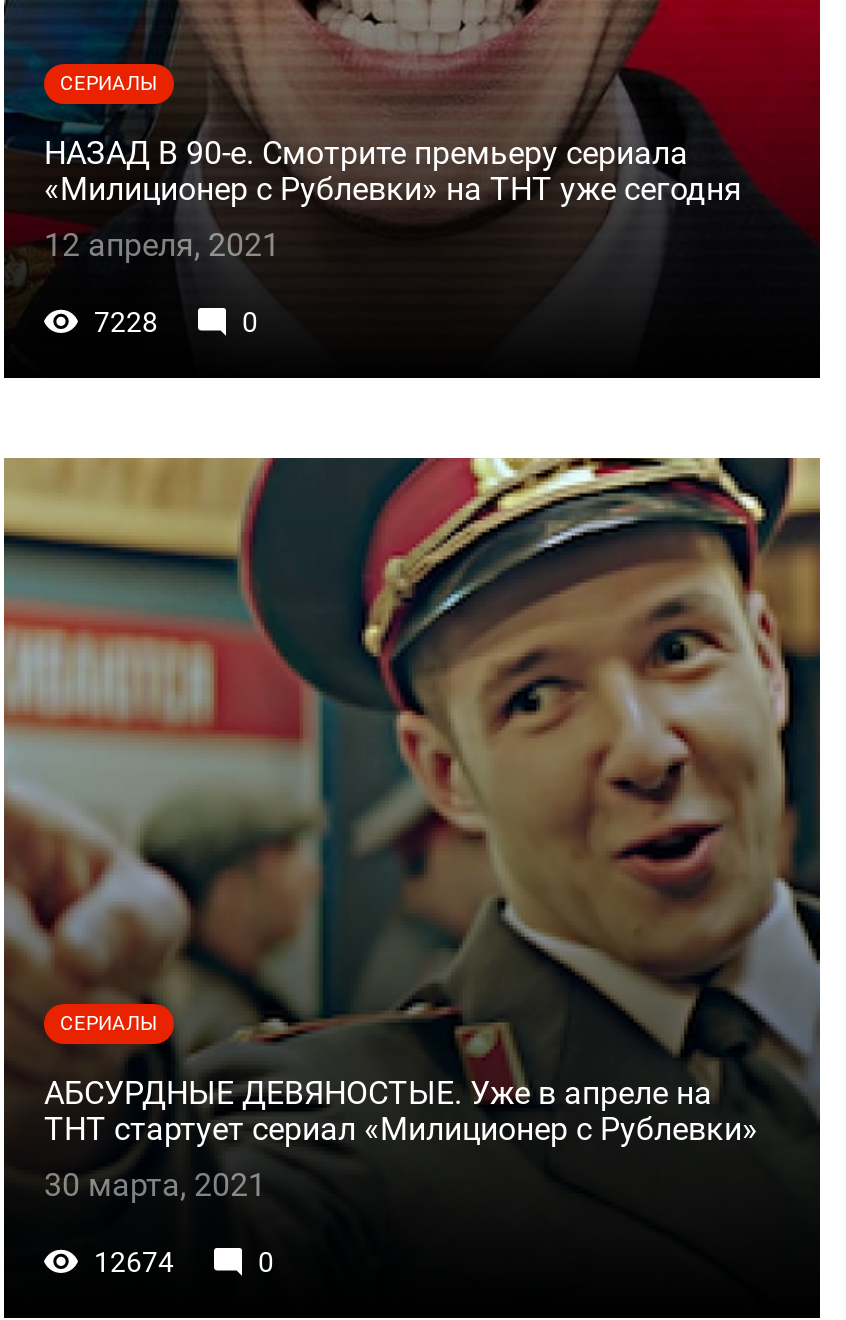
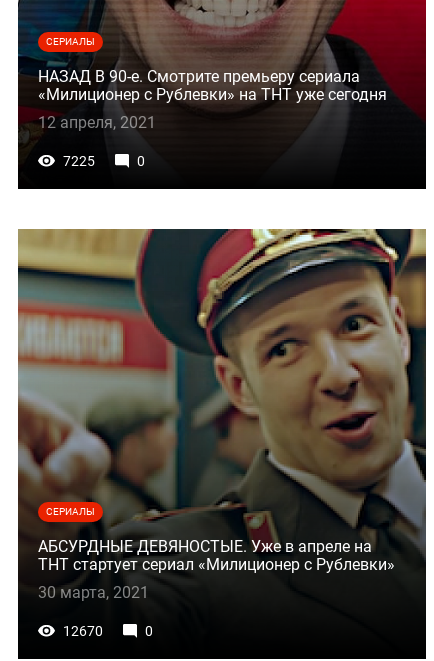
- 7228
+ 7225

- 12674
+ 12670
